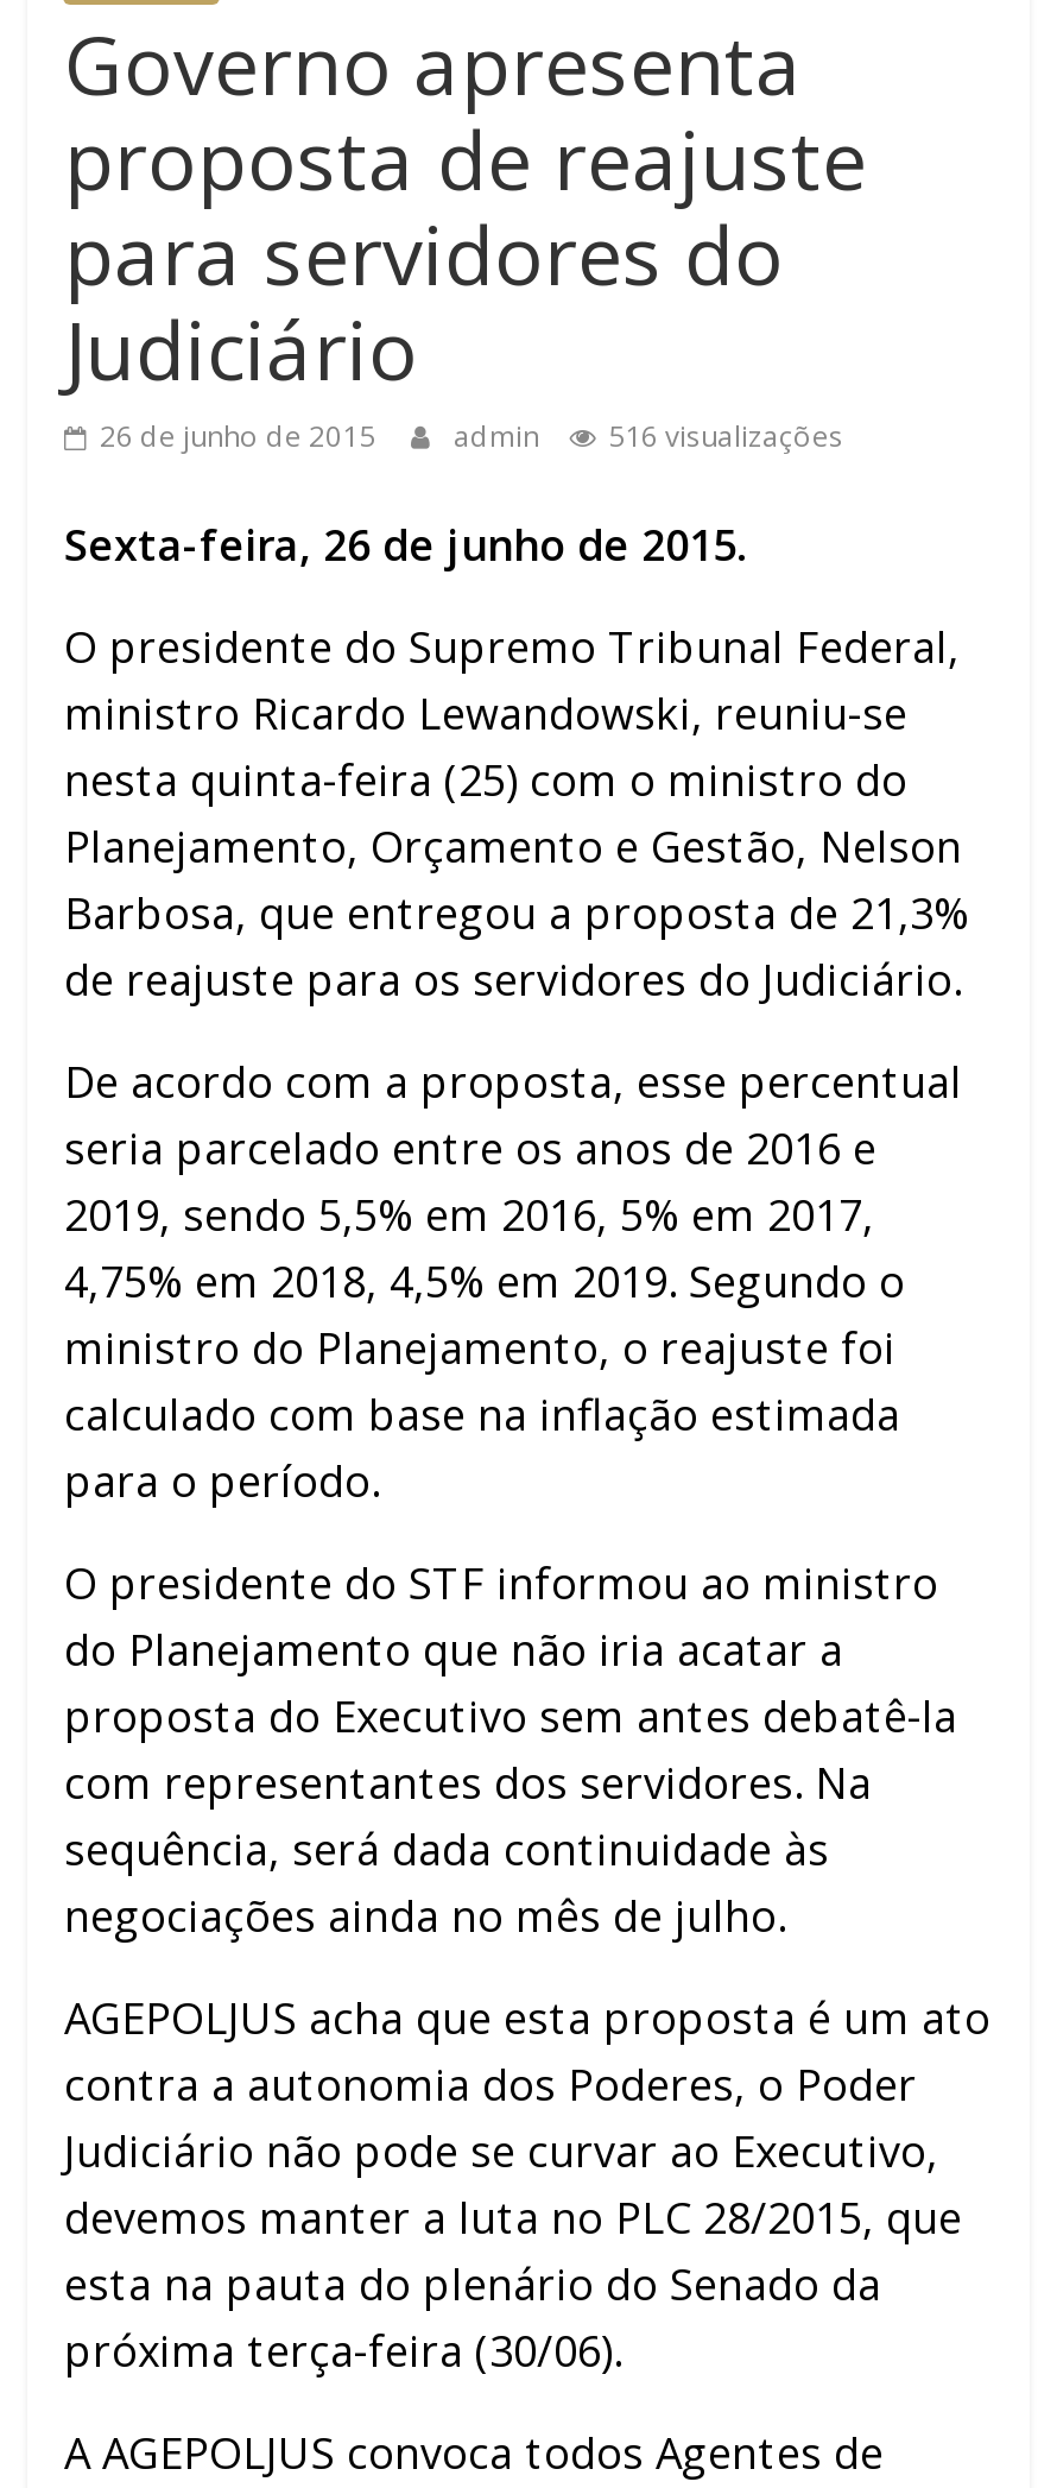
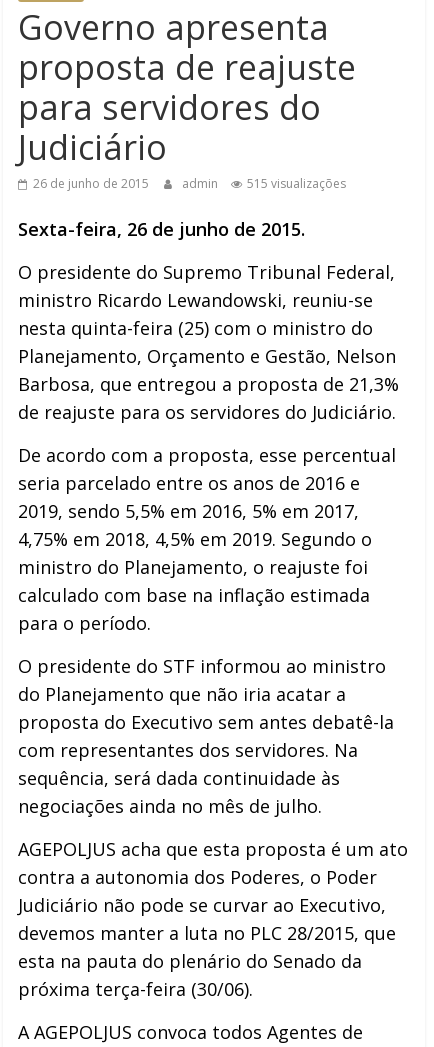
- 516 visualizações
+ 515 visualizações
